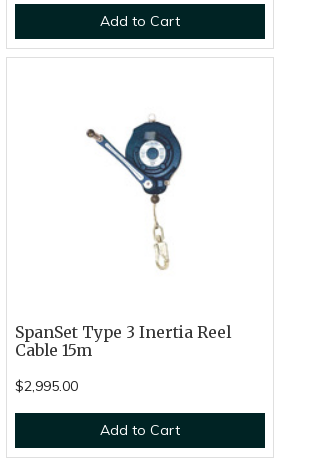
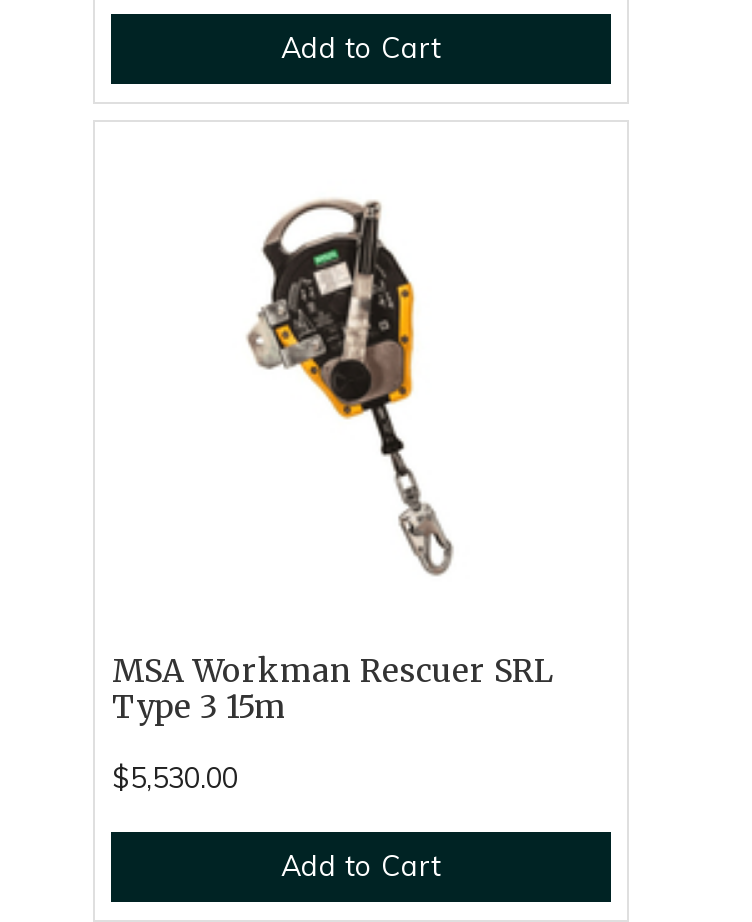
- [image]
- SpanSet Type 3 Inertia Reel
- Cable 15m
+ [image]
+ MSA Workman Rescuer SRL
+ Type 3 15m

- $2,995.00
+ $5,530.00
